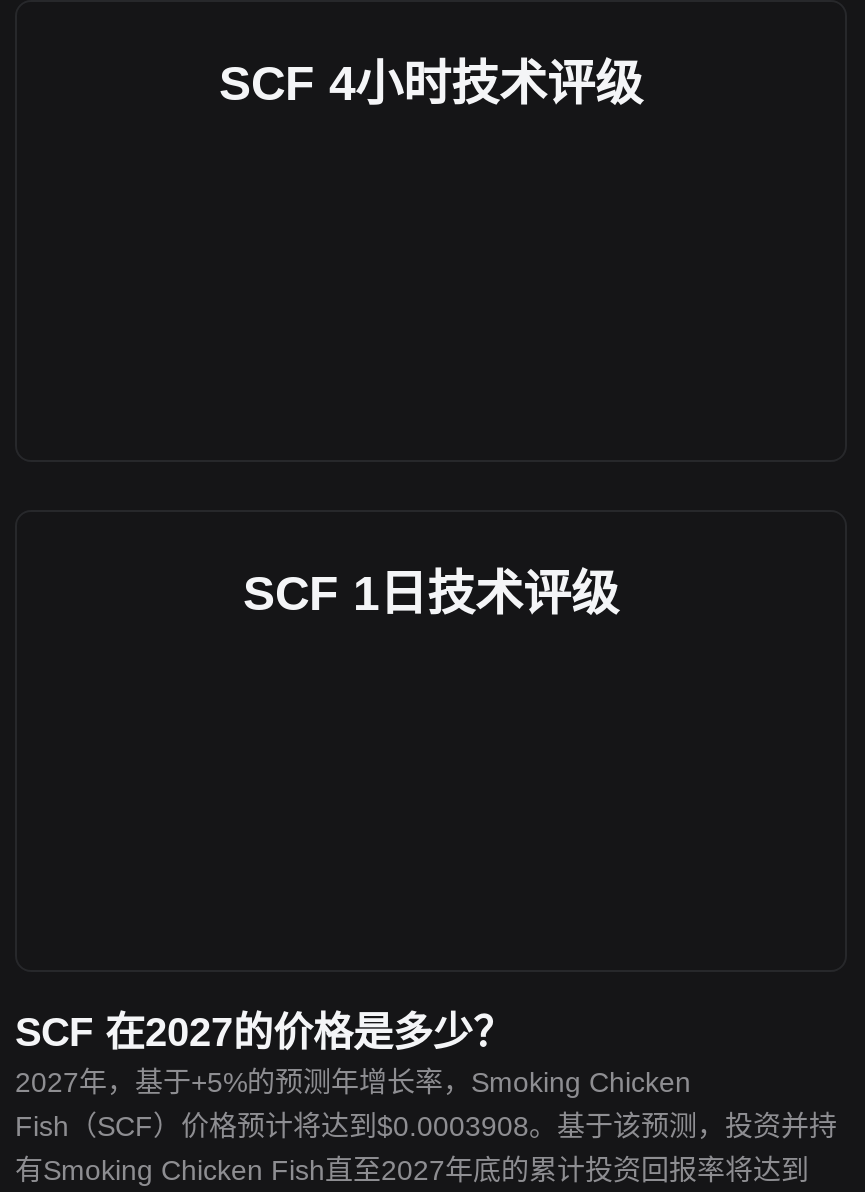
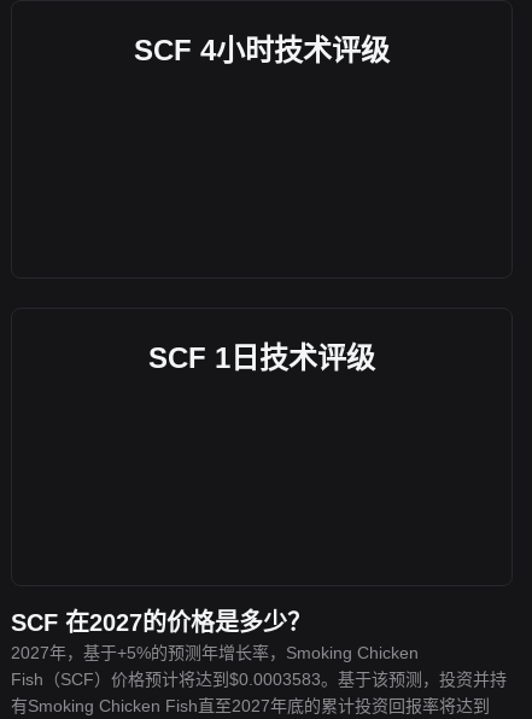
- Fish（SCF）价格预计将达到$0.0003908。基于该预测，投资并持
+ Fish（SCF）价格预计将达到$0.0003583。基于该预测，投资并持
